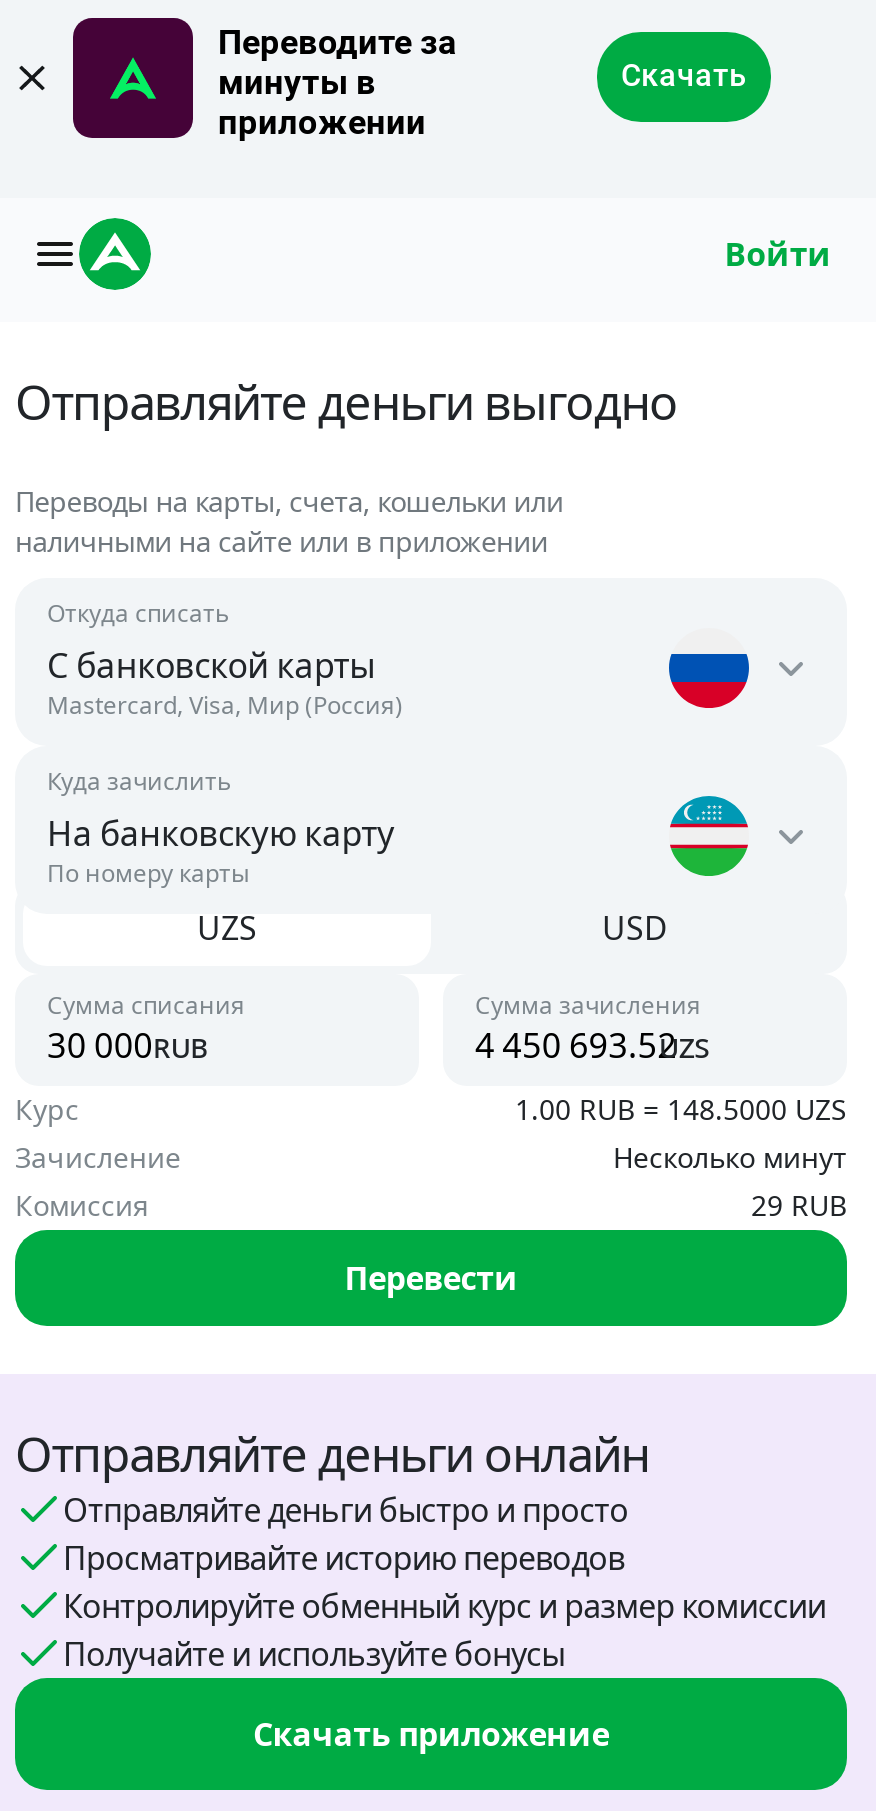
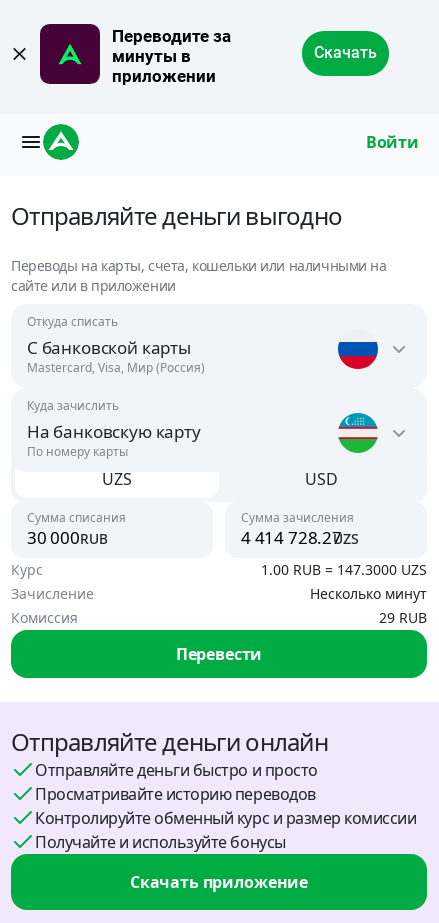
- 1.00 RUB = 148.5000 UZS
+ 1.00 RUB = 147.3000 UZS
